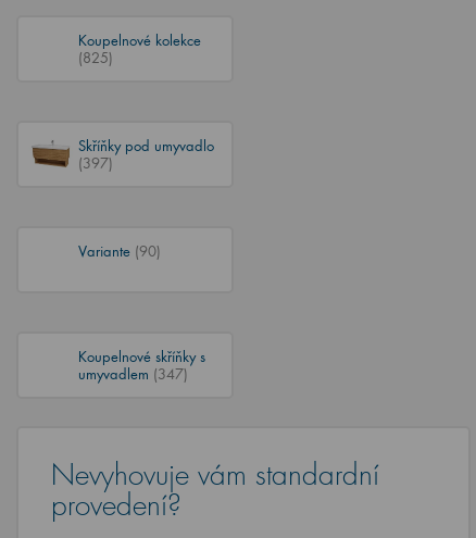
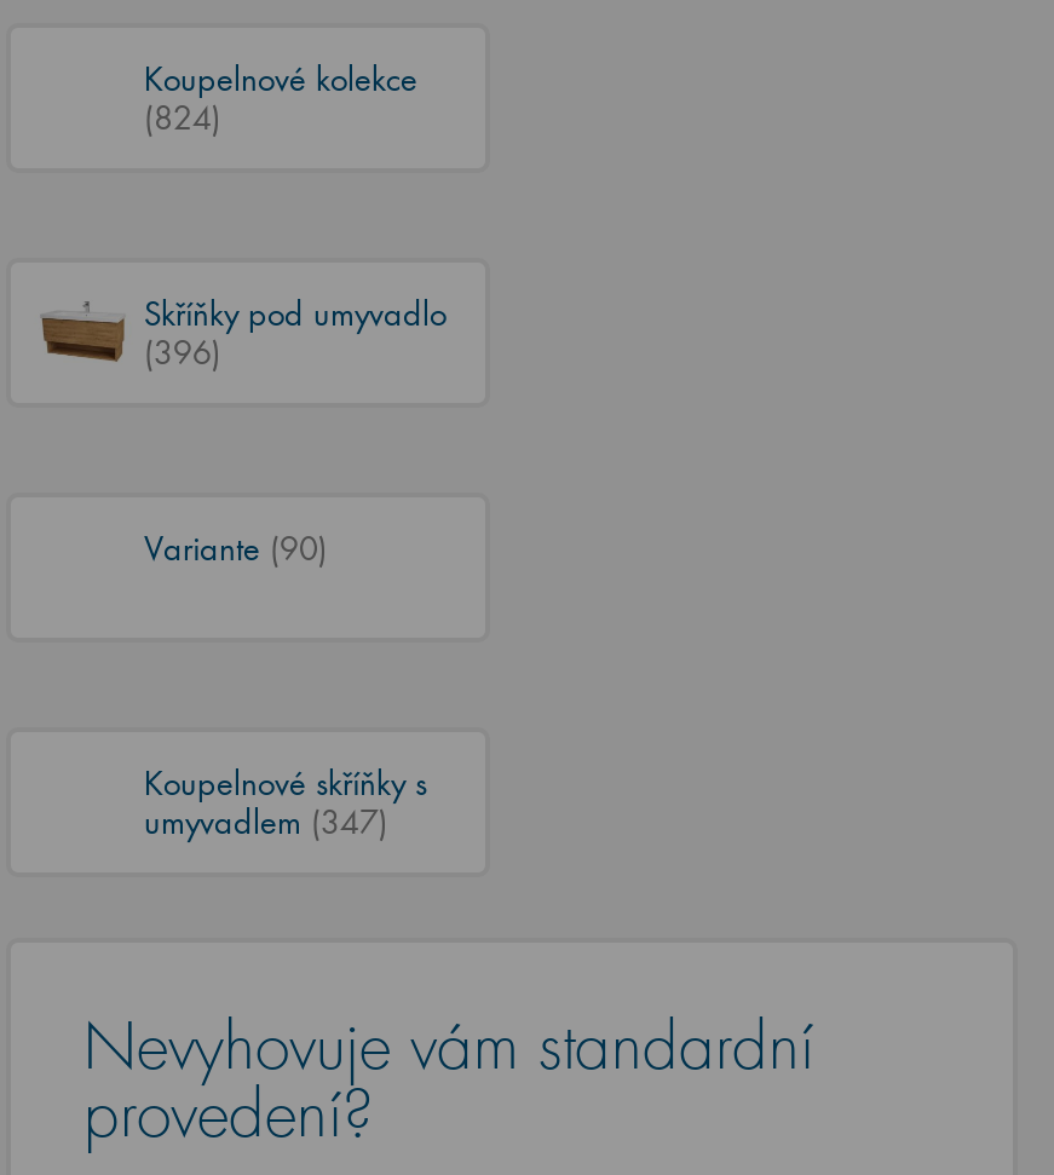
- (825)
+ (824)

- (397)
+ (396)
